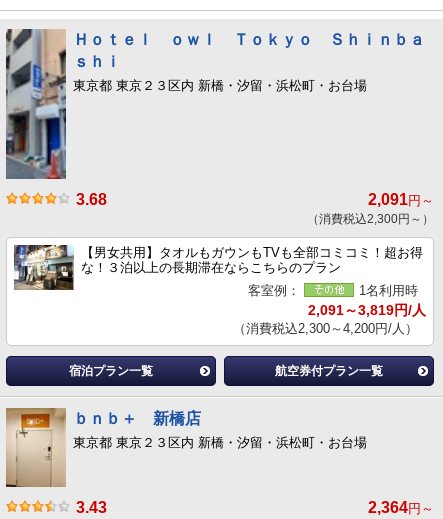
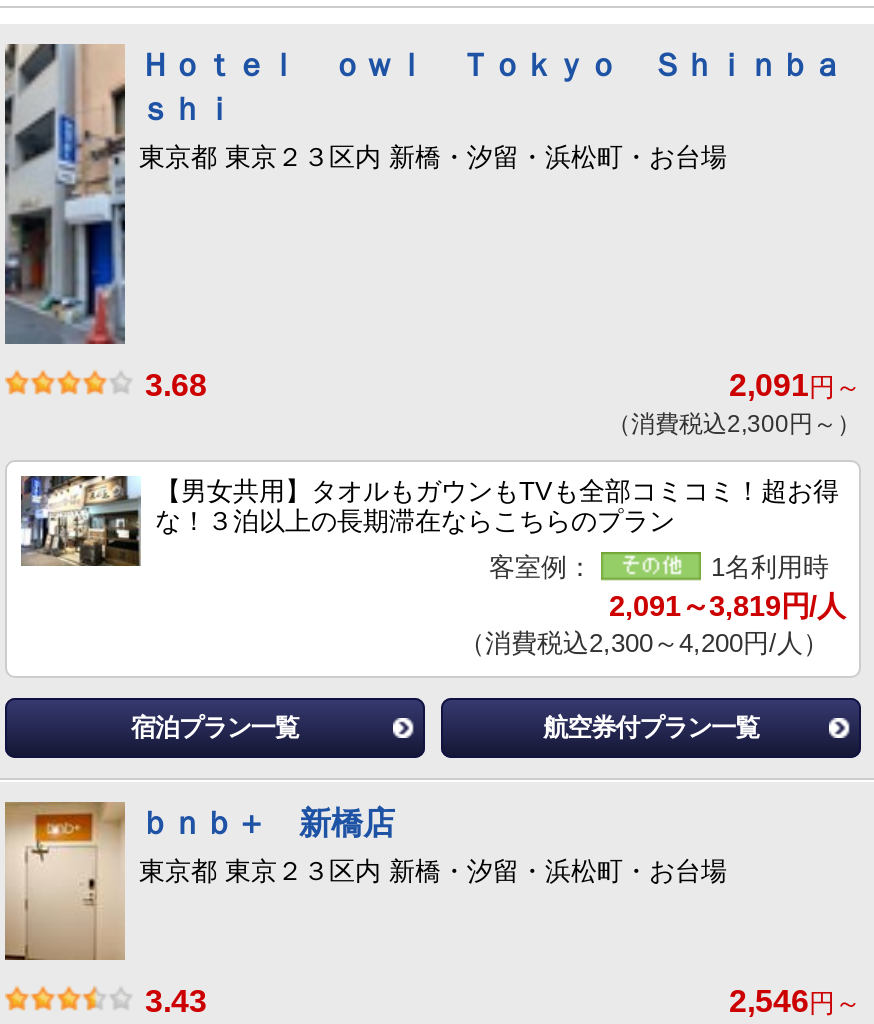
- 2,364円～
+ 2,546円～
